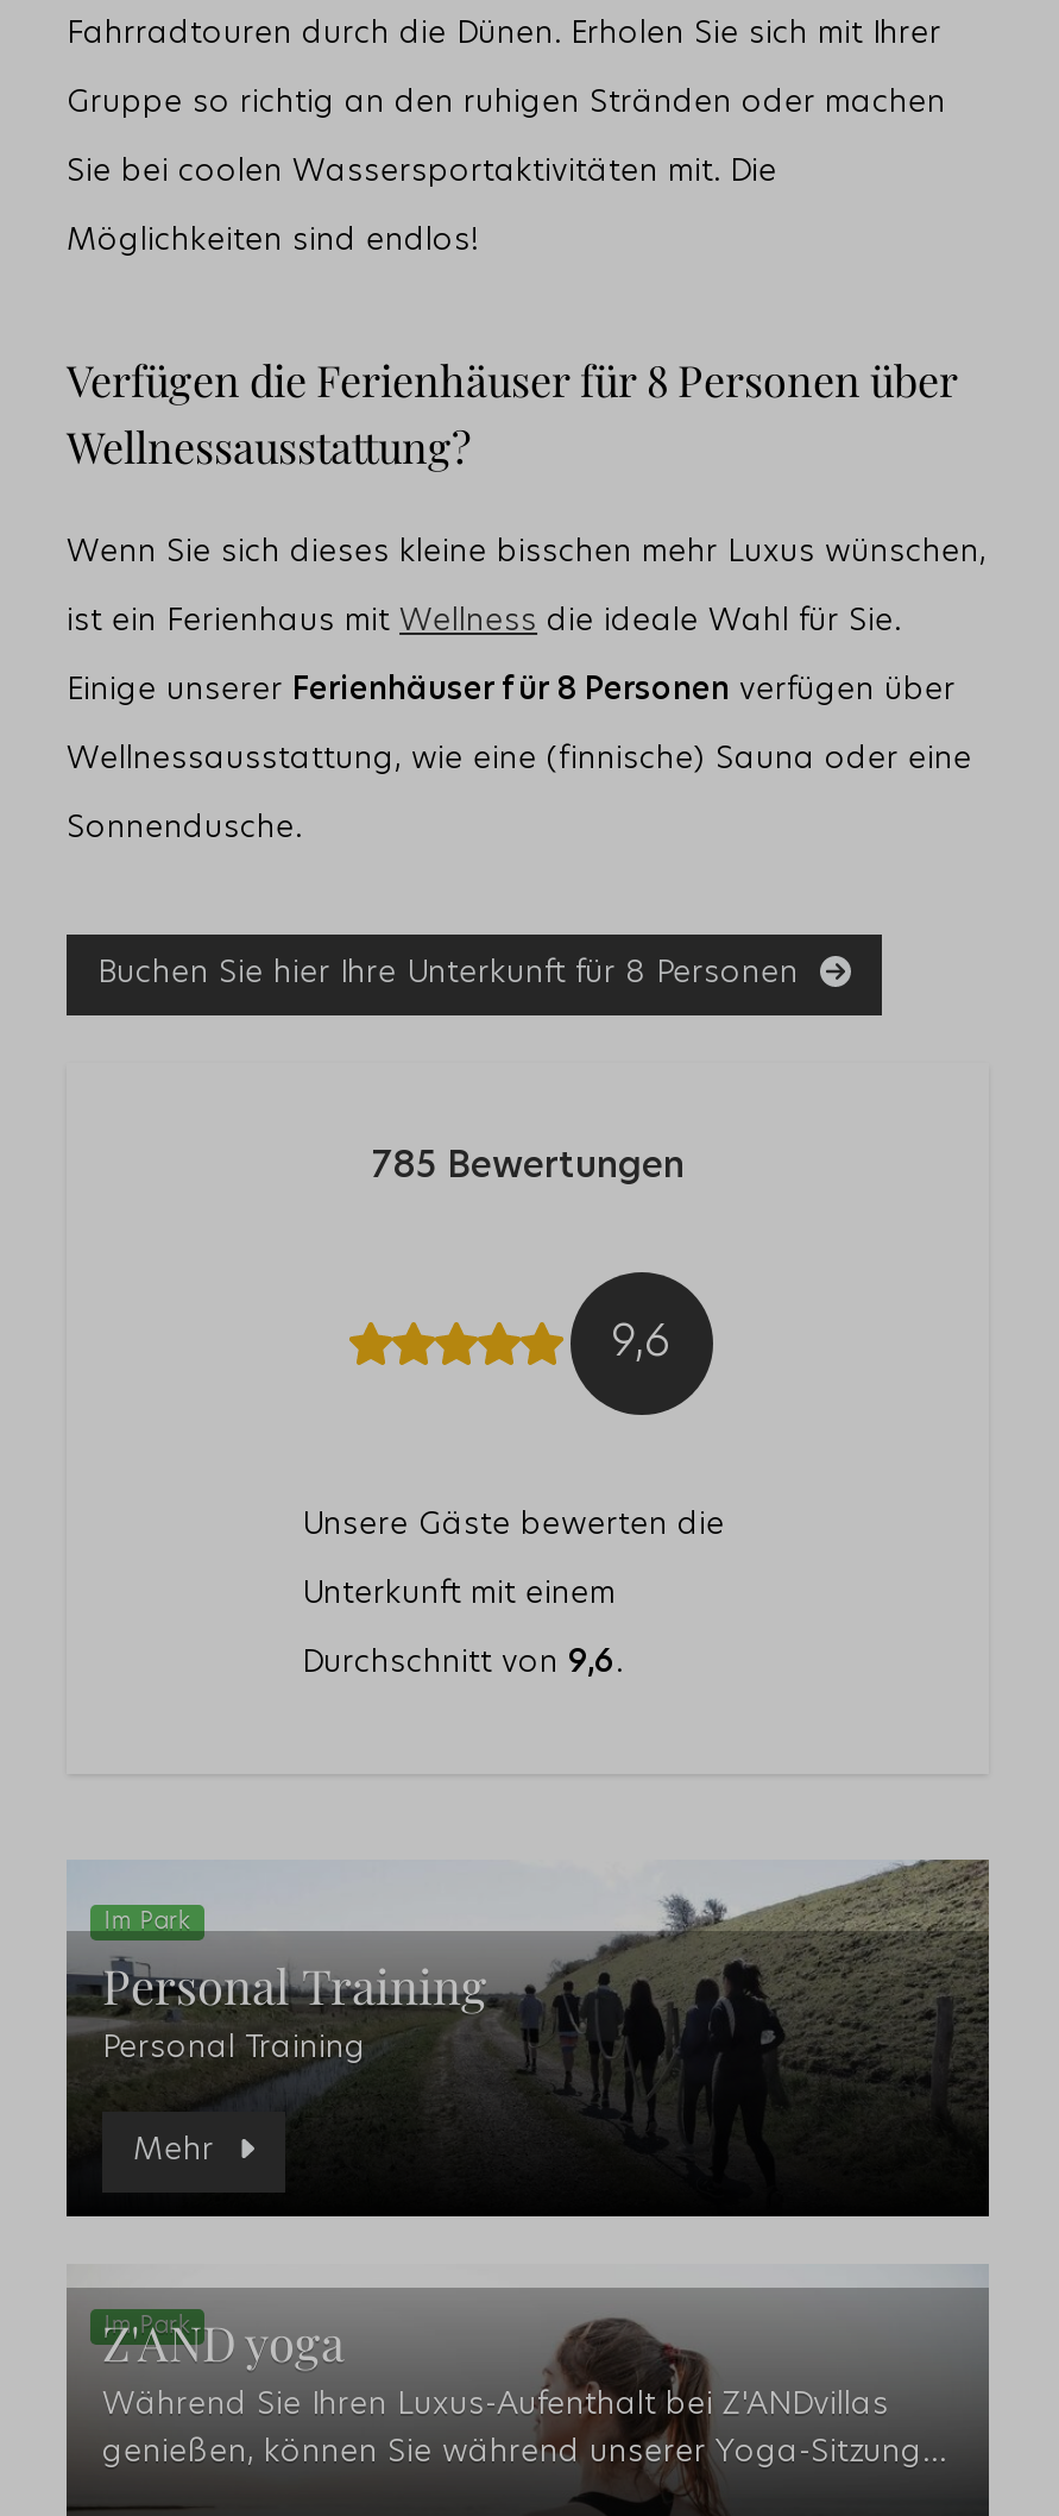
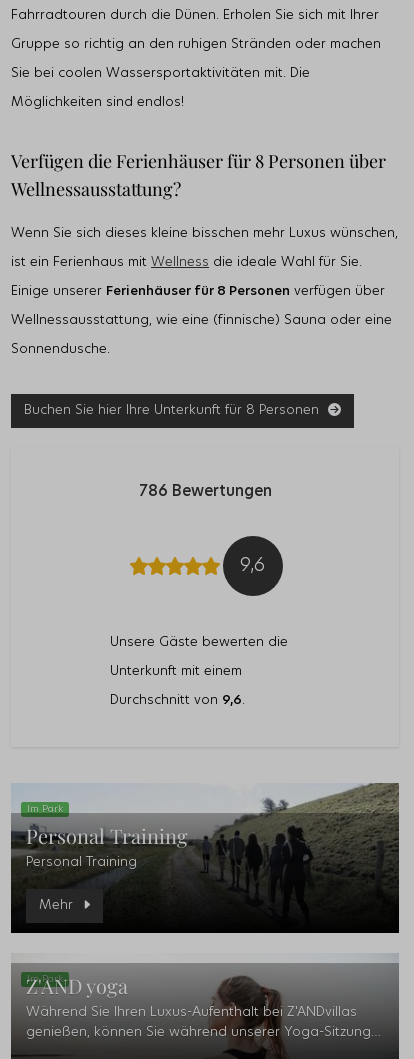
- 785 Bewertungen
+ 786 Bewertungen
